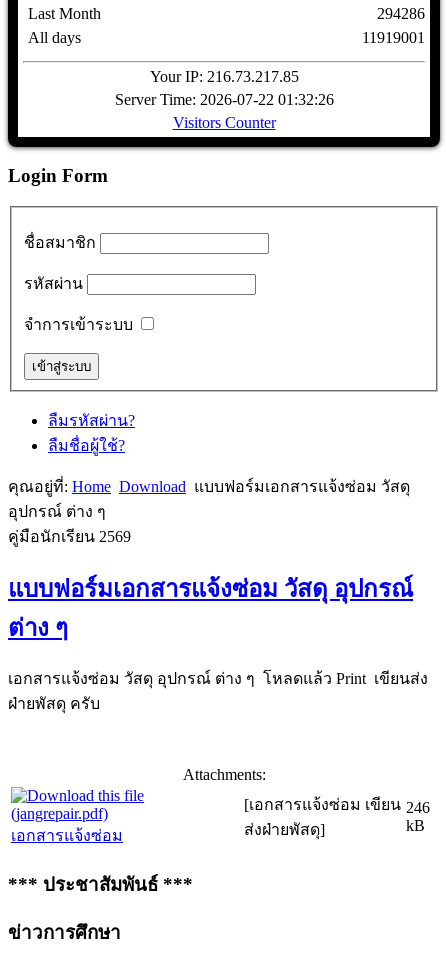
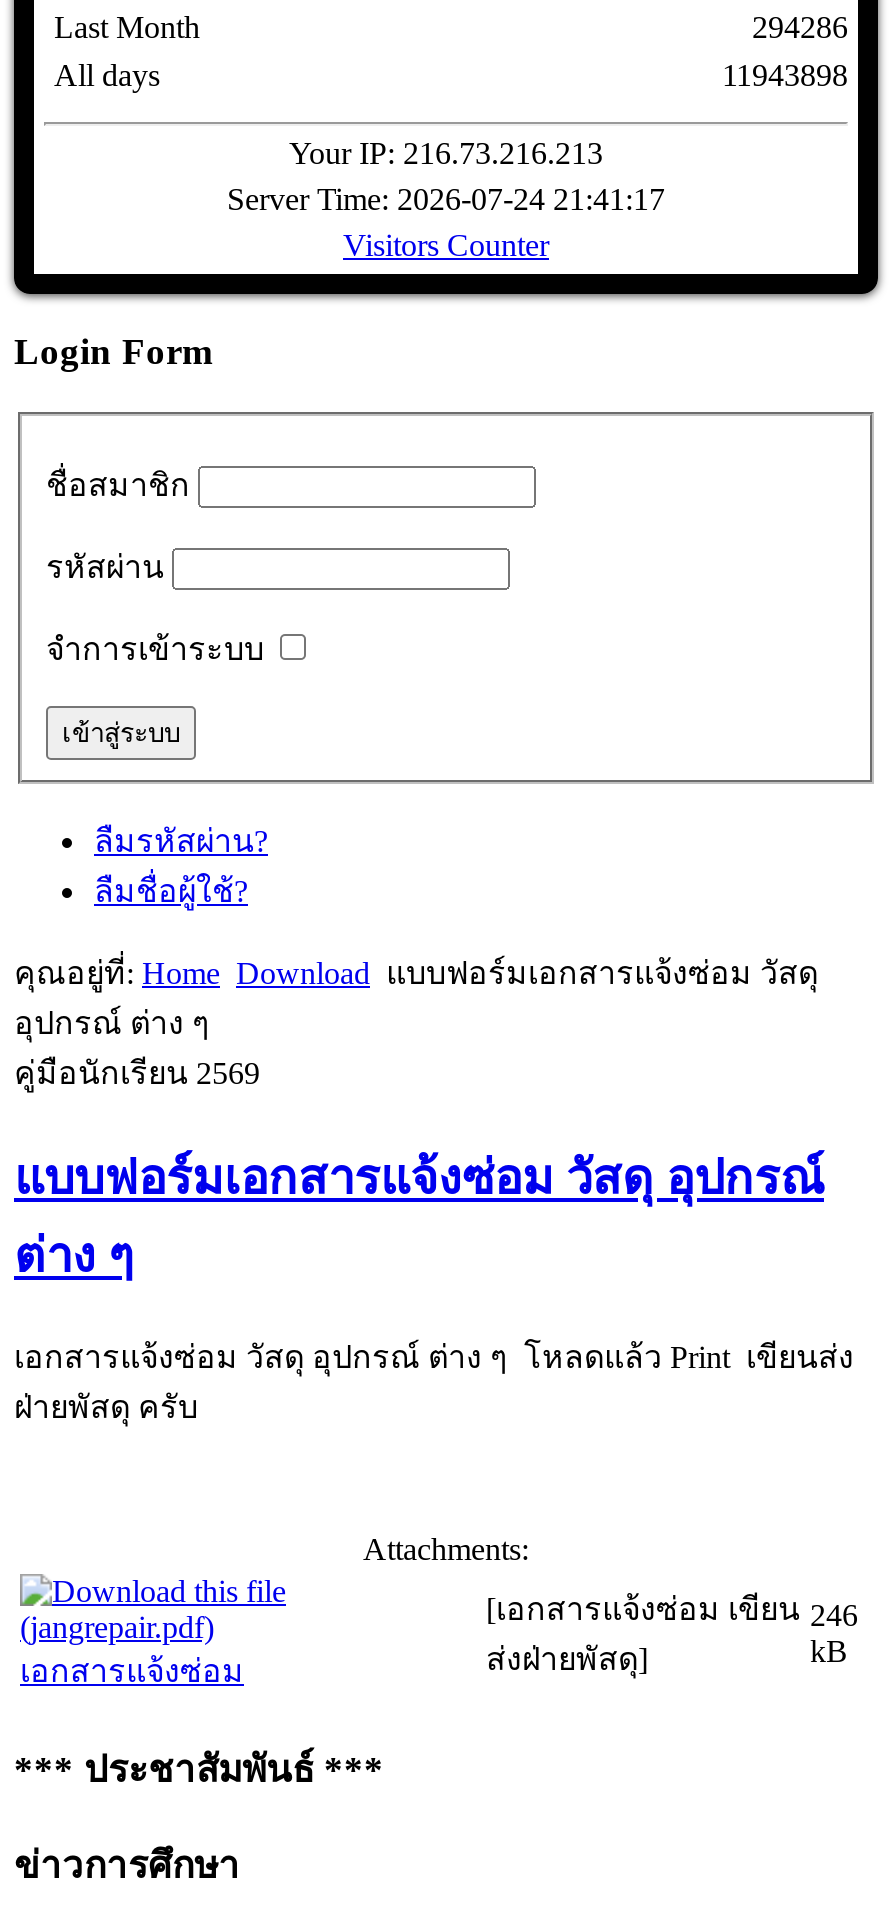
- 11919001
+ 11943898

- Your IP: 216.73.217.85
+ Your IP: 216.73.216.213

- Server Time: 2026-07-22 01:32:26
+ Server Time: 2026-07-24 21:41:17
